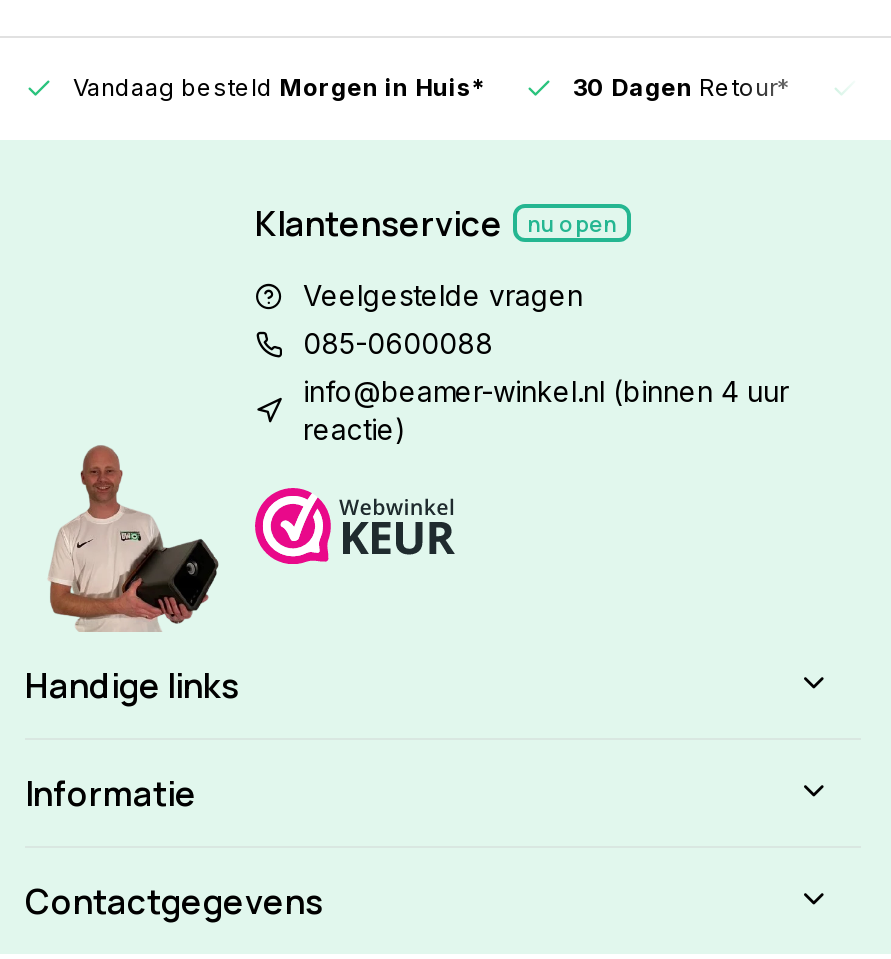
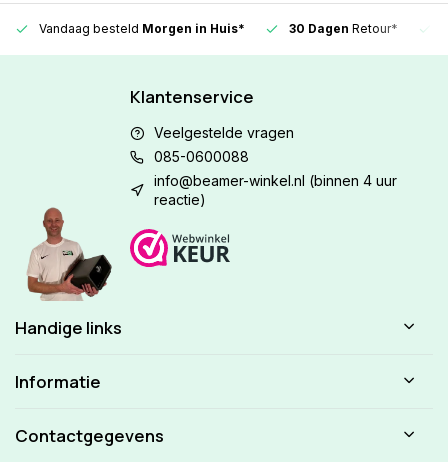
- nu open
